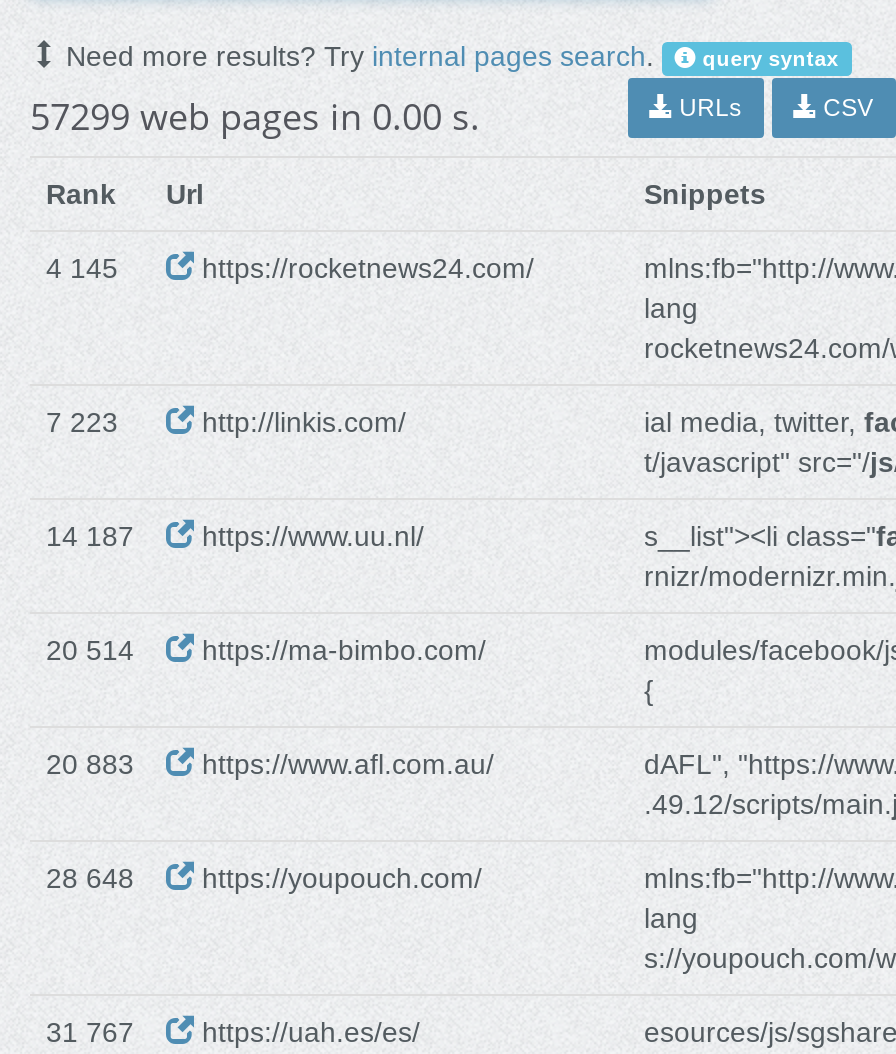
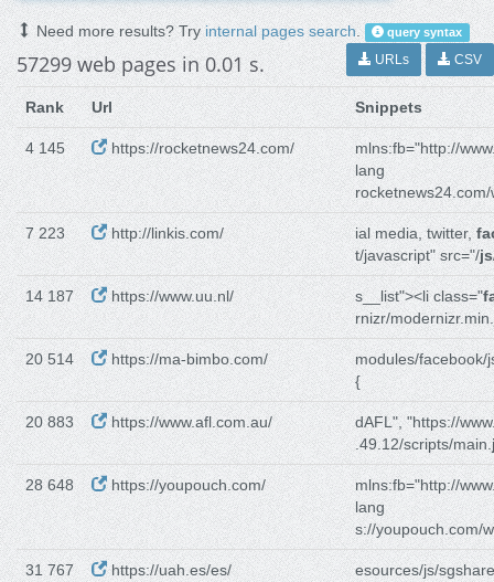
- 57299 web pages in 0.00 s.
+ 57299 web pages in 0.01 s.
